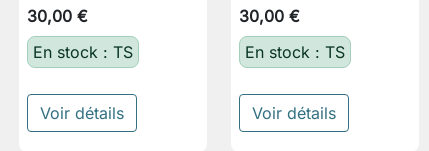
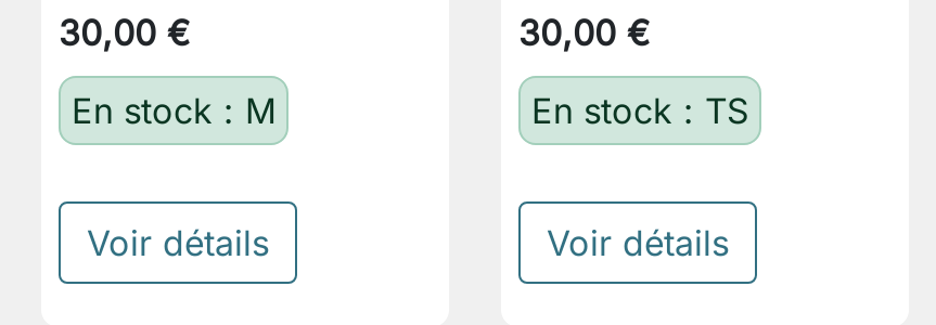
- En stock : TS
+ En stock : M
